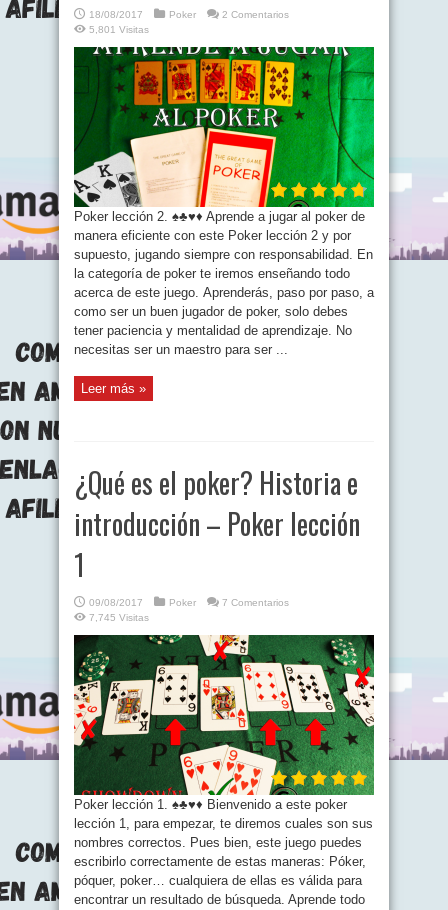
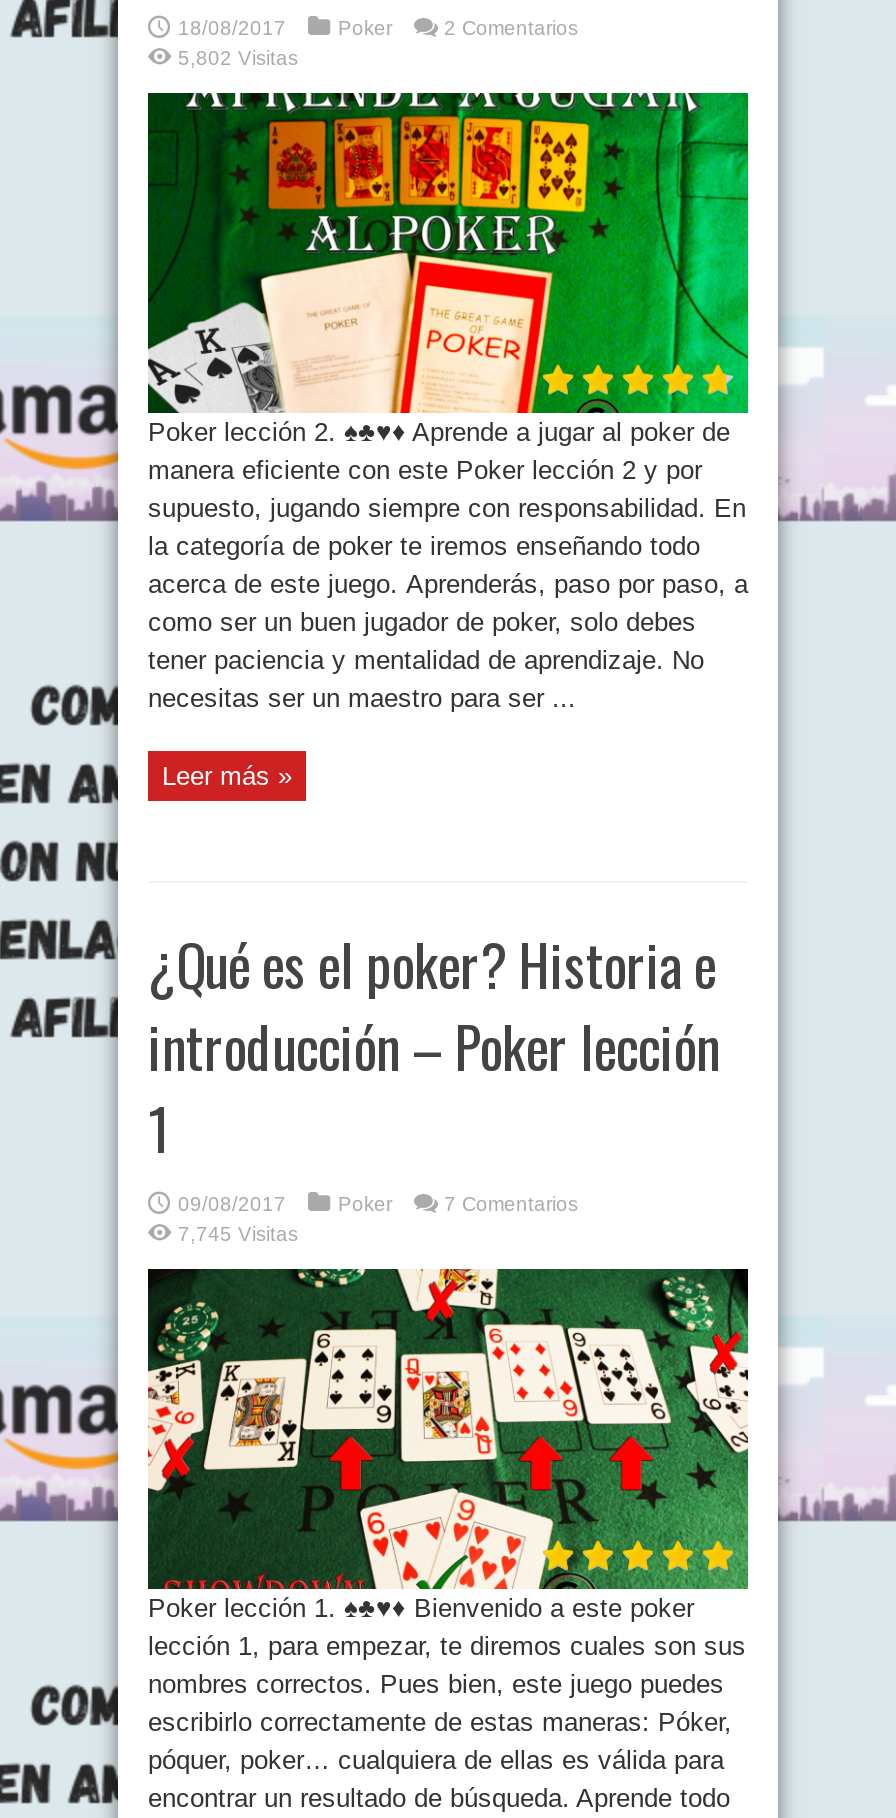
- 5,801 Visitas
+ 5,802 Visitas
